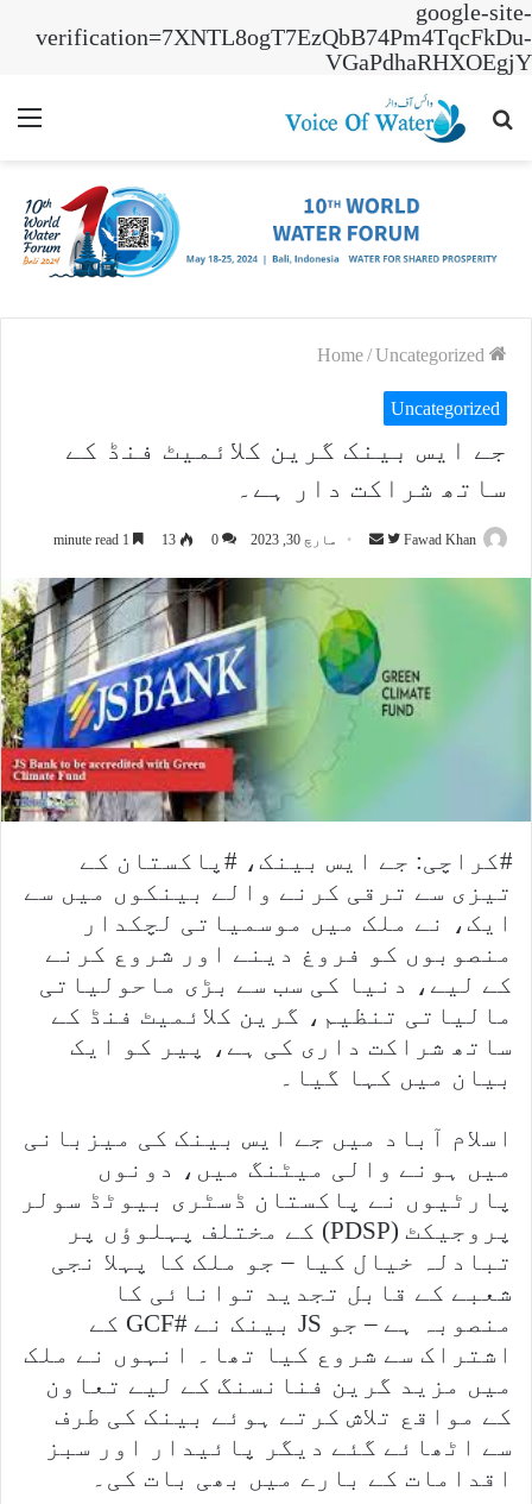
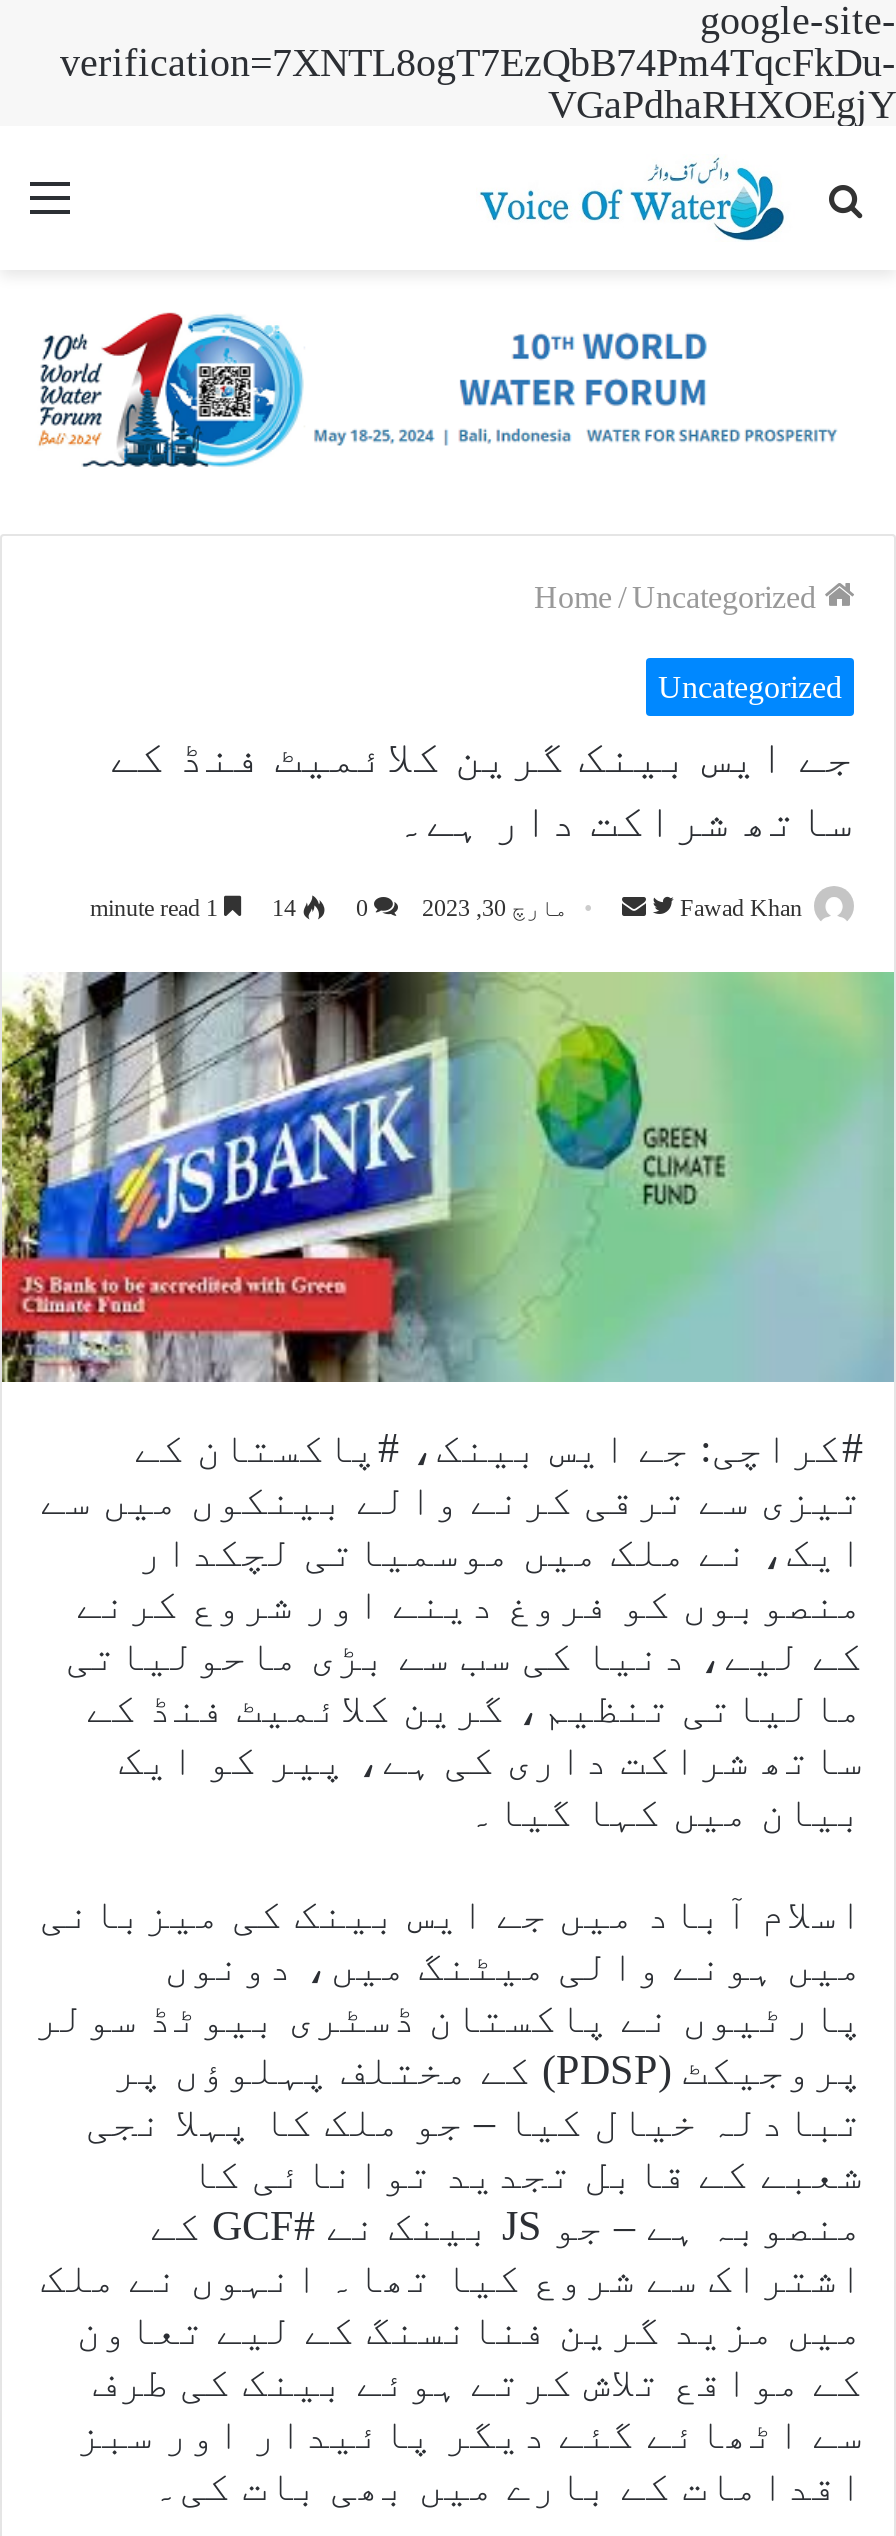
- 13
+ 14
